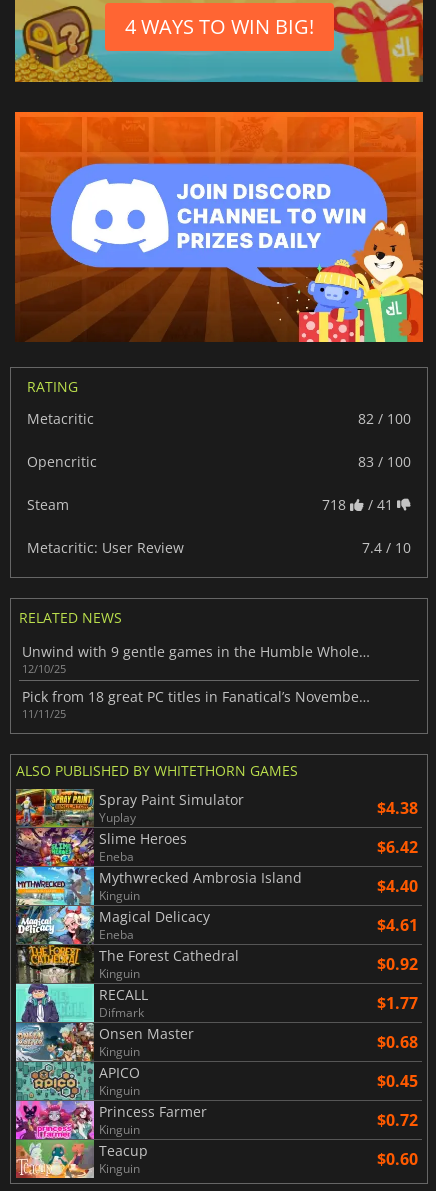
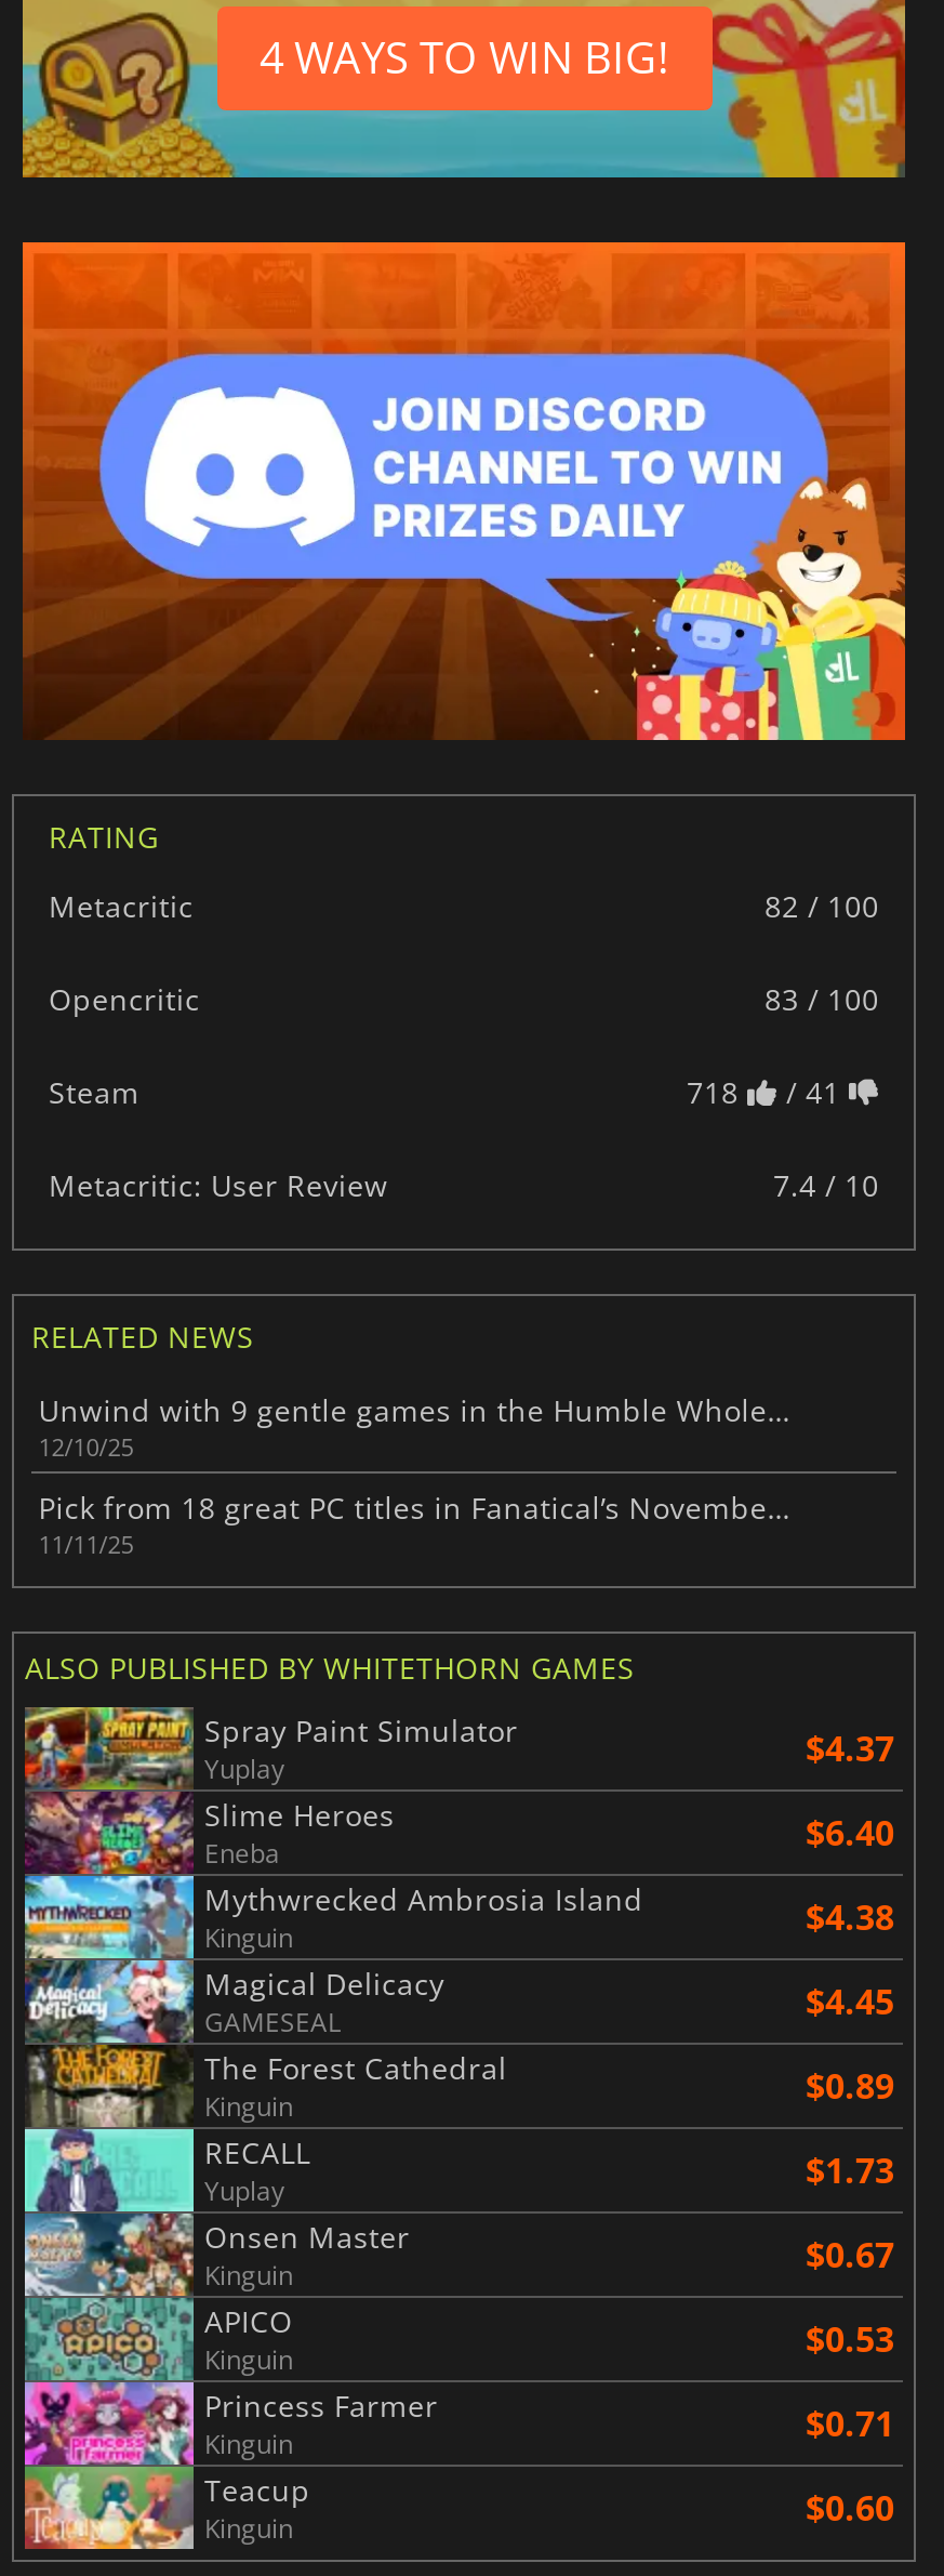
- $4.38
+ $4.37

- $6.42
+ $6.40

- $4.40
+ $4.38

- Eneba
- $4.61
+ GAMESEAL
+ $4.45

- $0.92
+ $0.89

- Difmark
- $1.77
+ Yuplay
+ $1.73

- $0.68
+ $0.67

- $0.45
+ $0.53

- $0.72
+ $0.71
